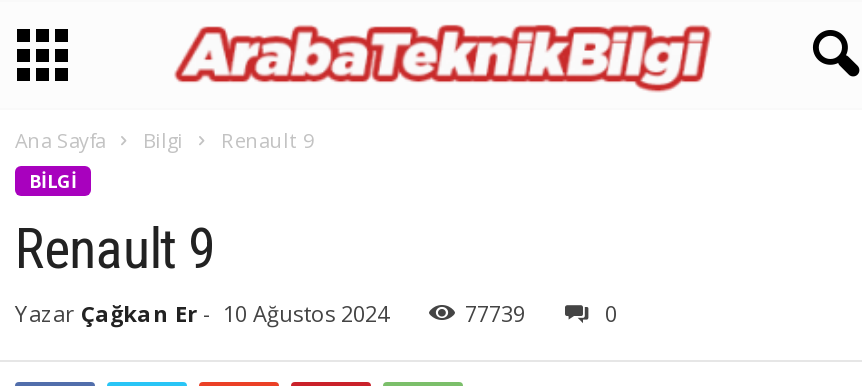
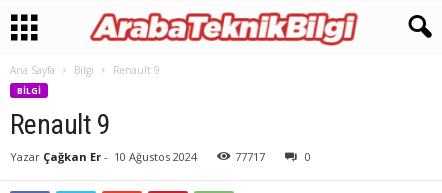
- 77739
+ 77717
